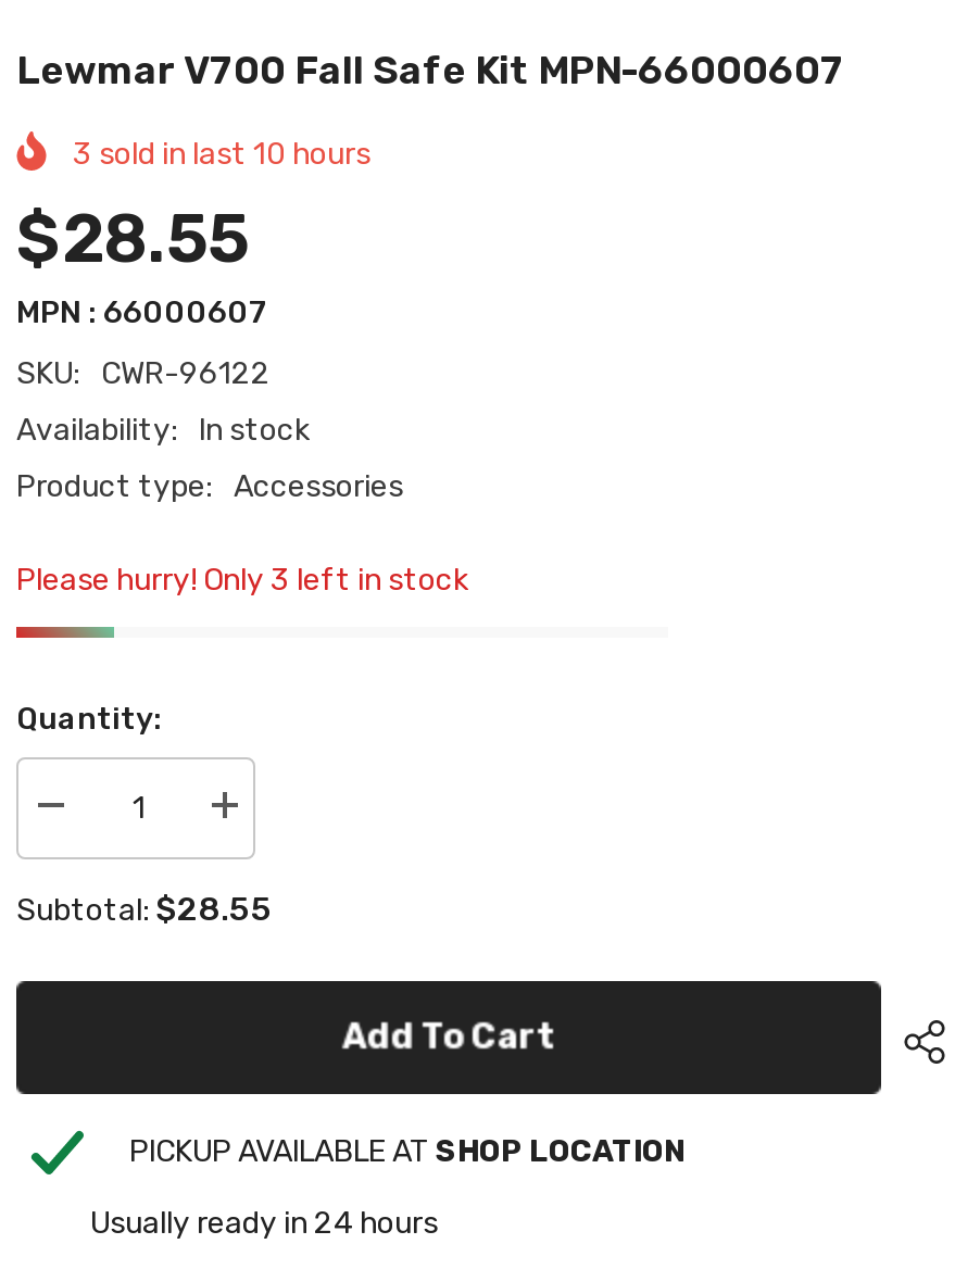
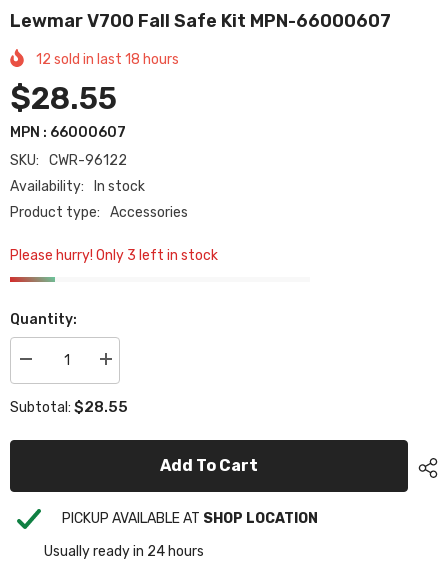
- 3 sold in last 10 hours
+ 12 sold in last 18 hours
